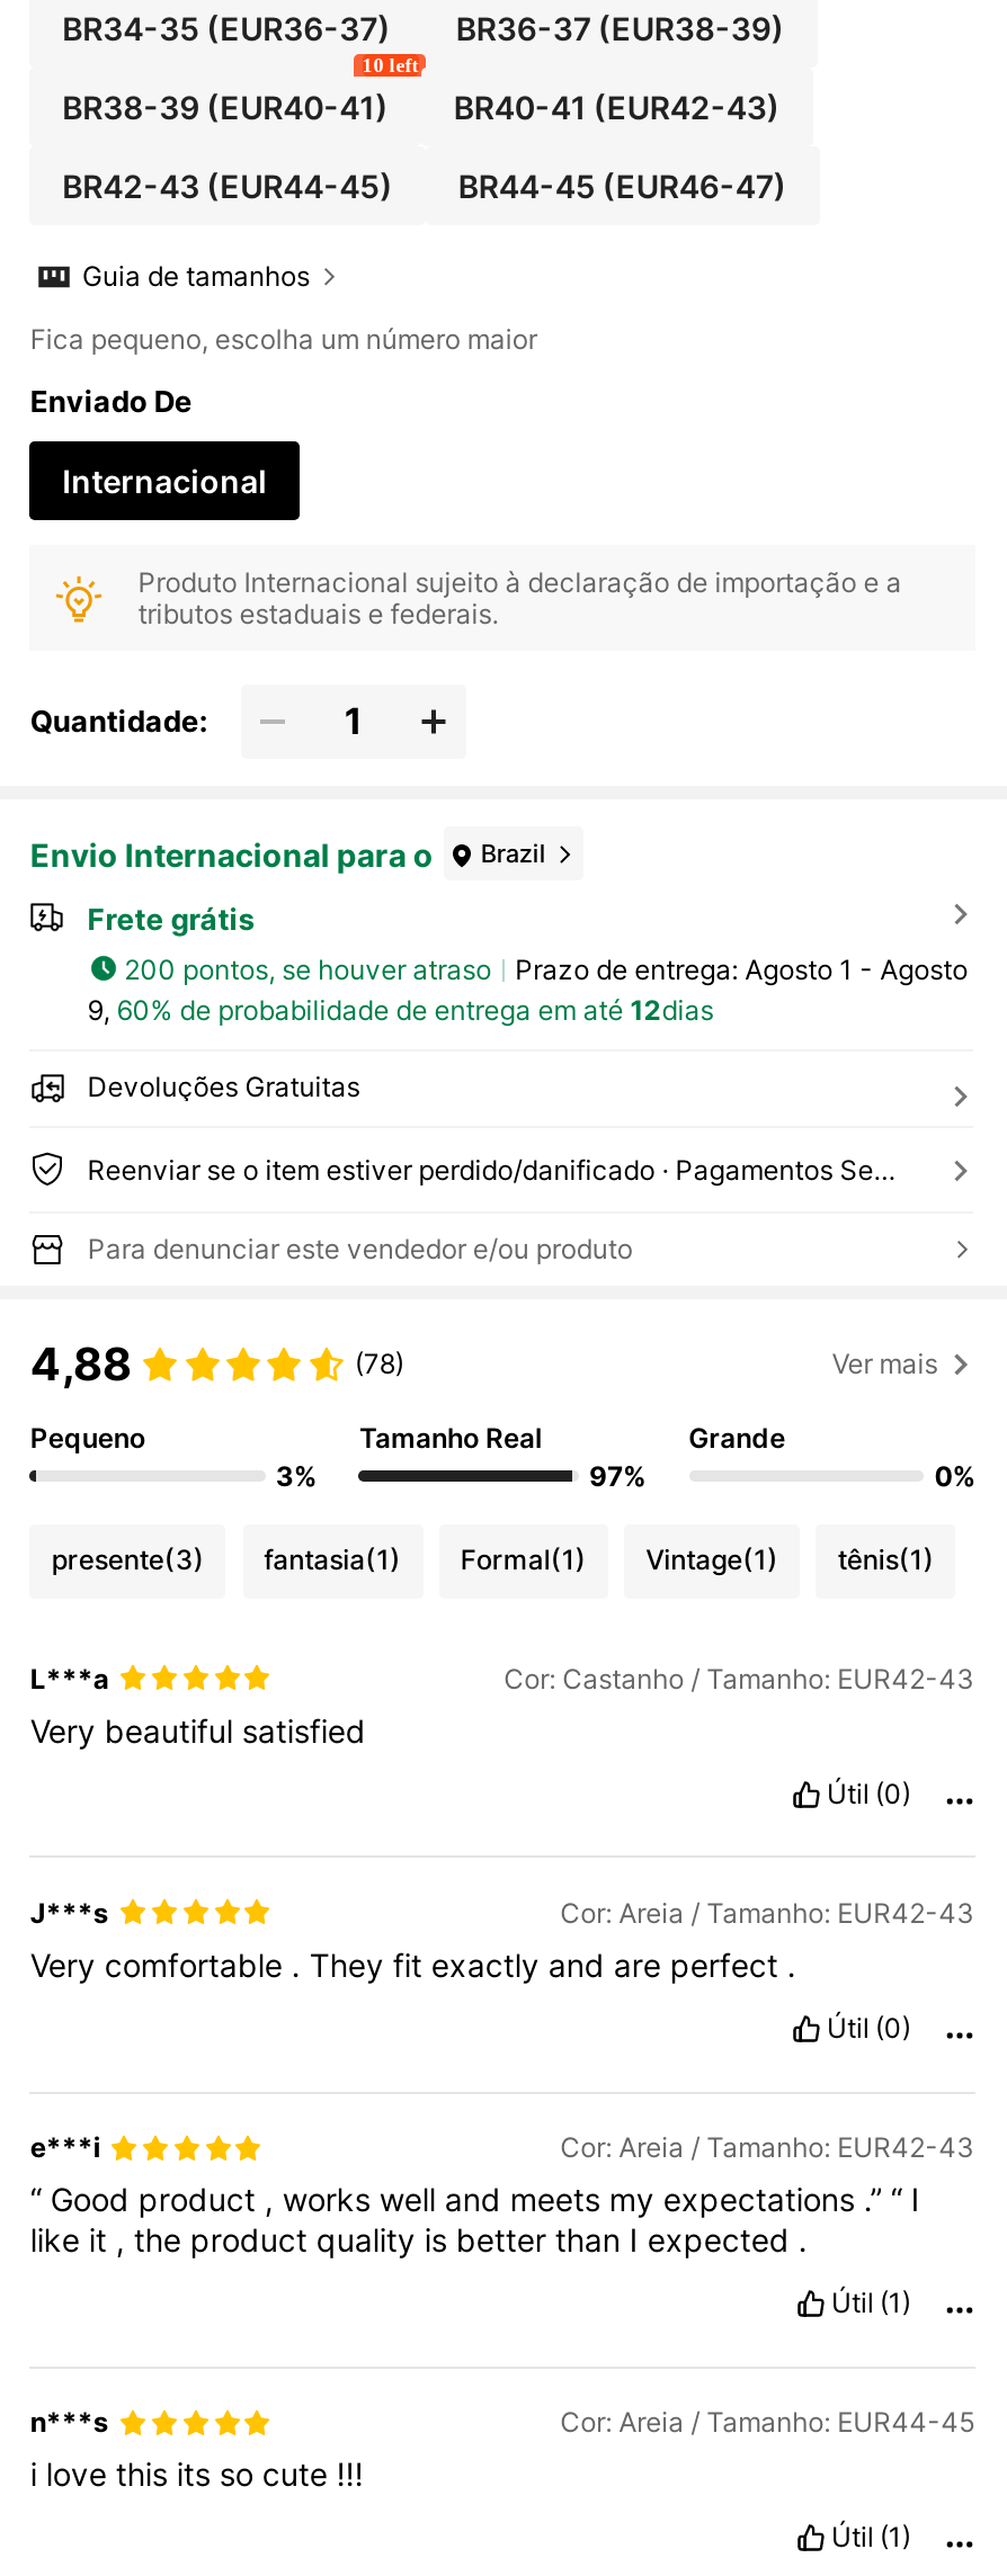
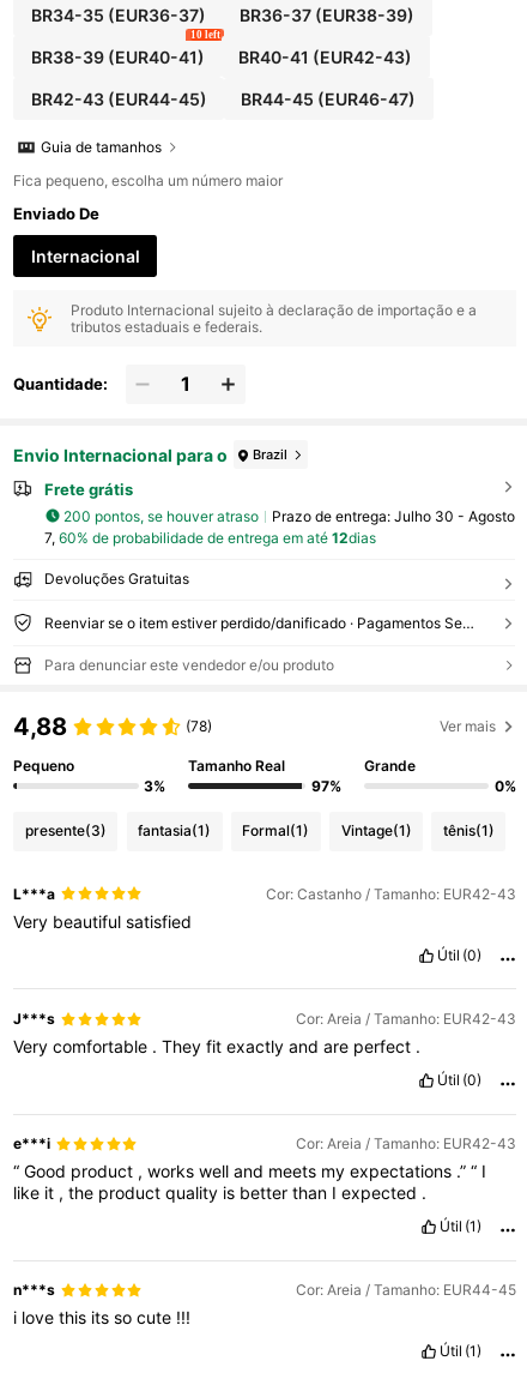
- Prazo de entrega: Agosto 1 - Agosto
+ Prazo de entrega: Julho 30 - Agosto

- 9, 60% de probabilidade de entrega em até 12dias
+ 7, 60% de probabilidade de entrega em até 12dias
